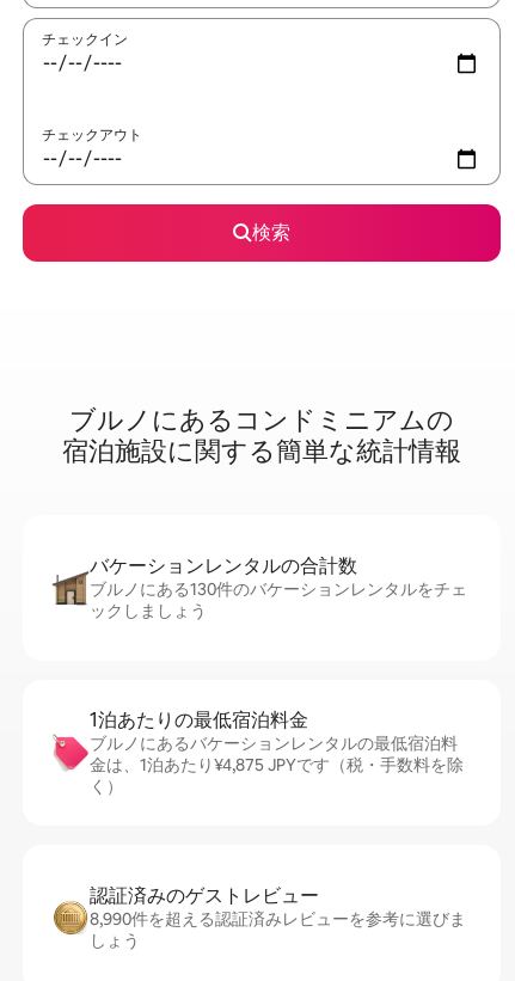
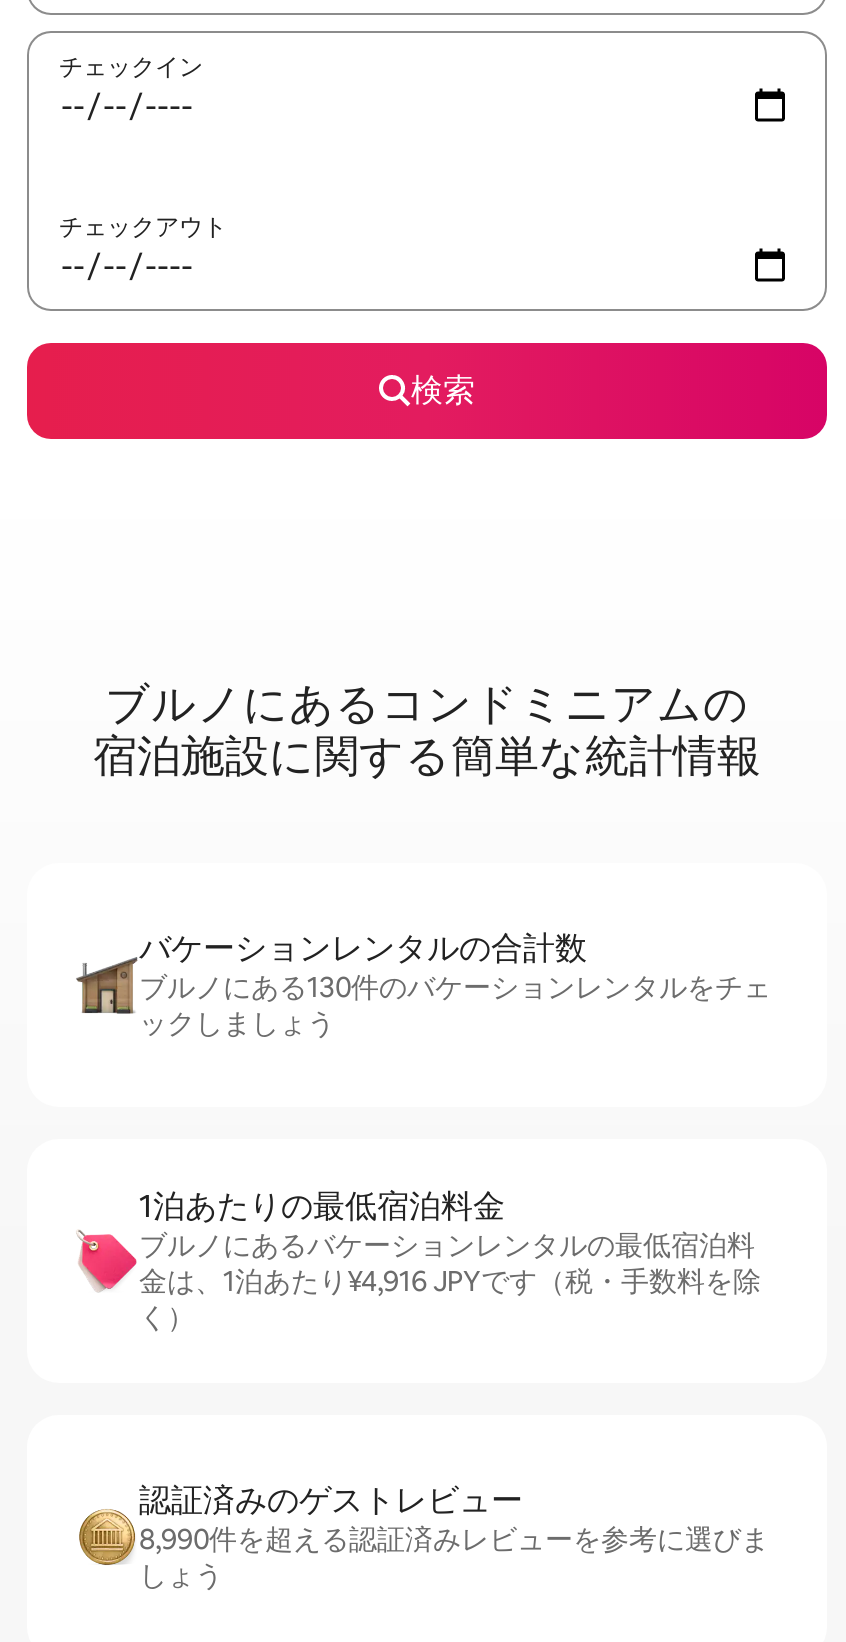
- 金は、1泊あたり¥4,875 JPYです（税・手数料を除
+ 金は、1泊あたり¥4,916 JPYです（税・手数料を除
